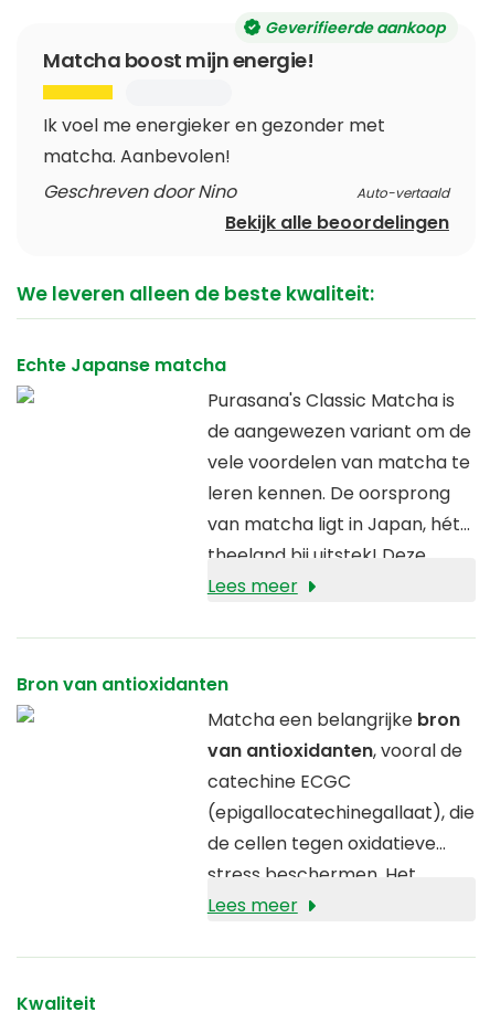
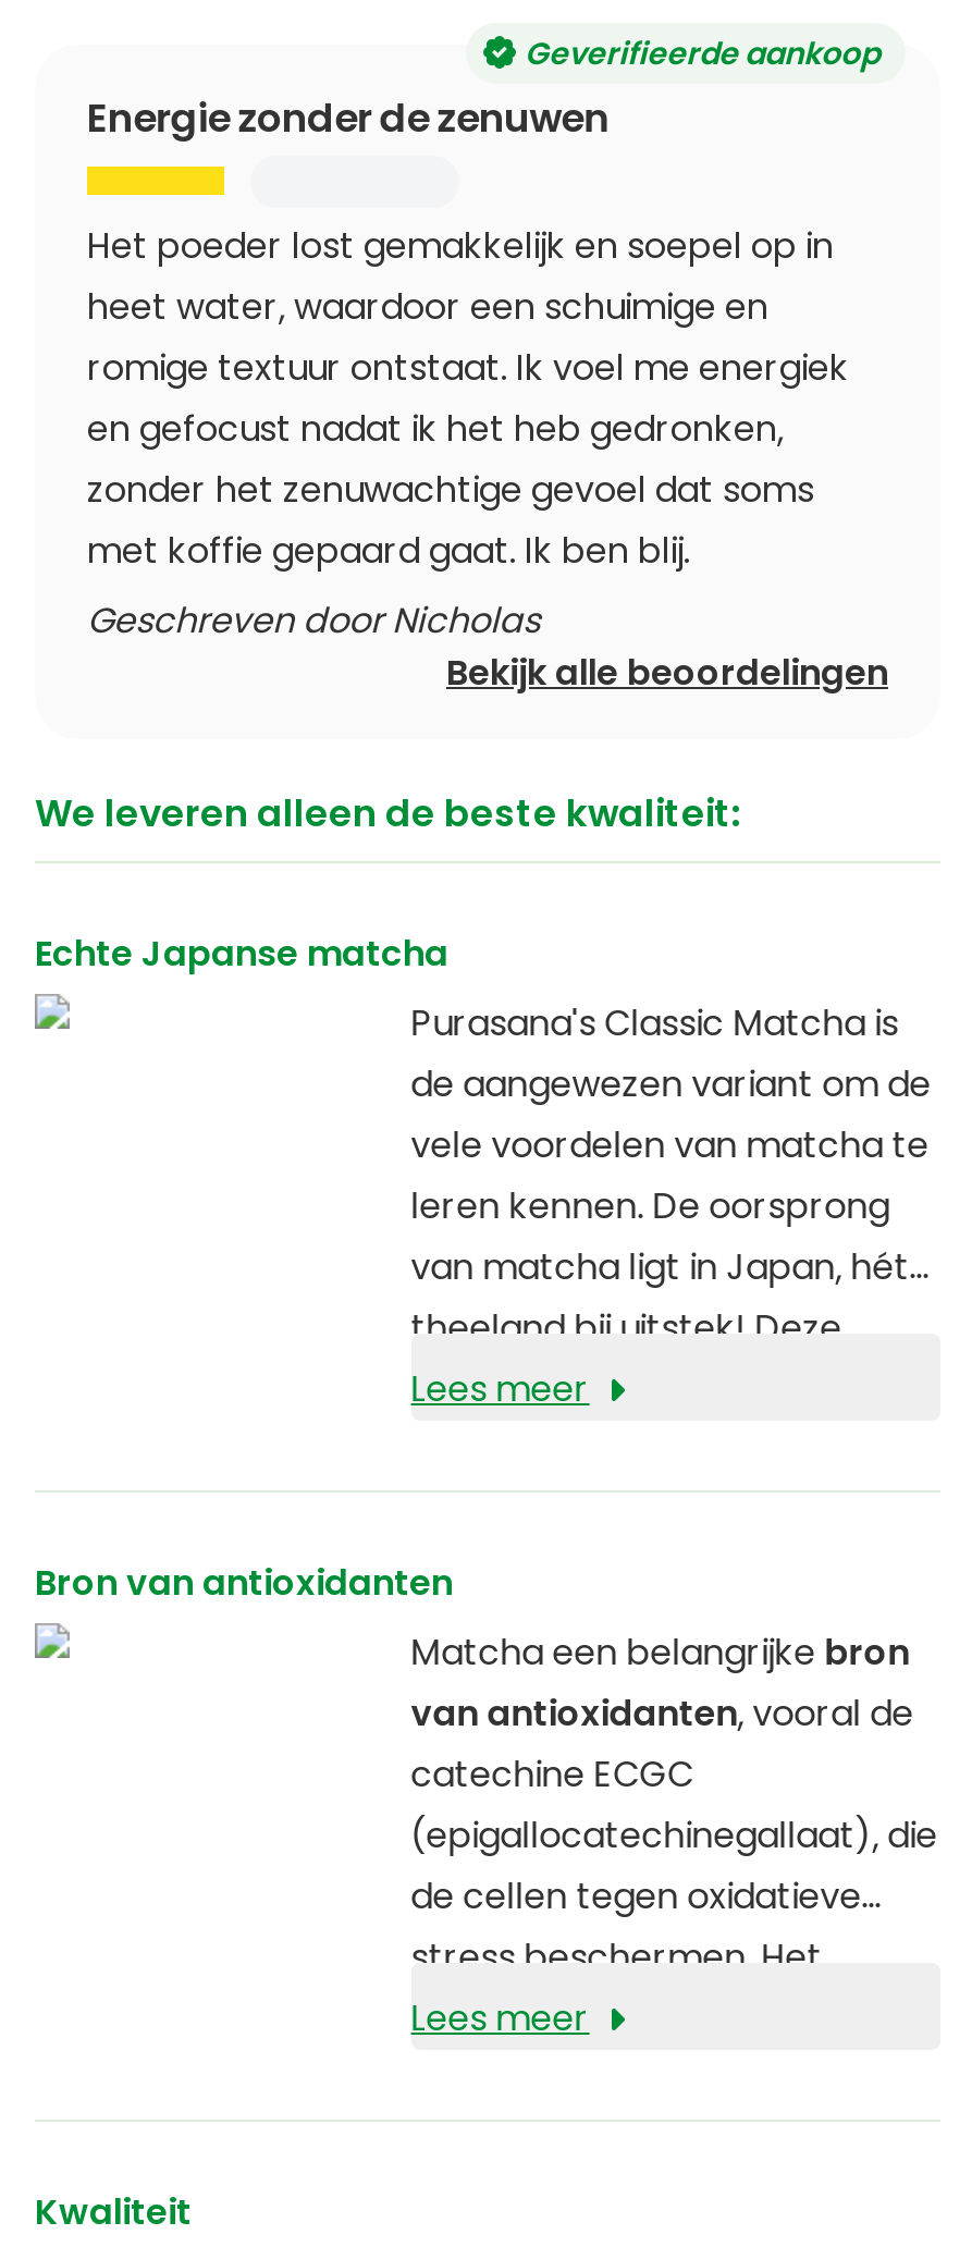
- Matcha boost mijn energie!
+ Energie zonder de zenuwen

- Ik voel me energieker en gezonder met
- matcha. Aanbevolen!
- Geschreven door Nino
- Auto-vertaald
+ Het poeder lost gemakkelijk en soepel op in
+ heet water, waardoor een schuimige en
+ romige textuur ontstaat. Ik voel me energiek
+ en gefocust nadat ik het heb gedronken,
+ zonder het zenuwachtige gevoel dat soms
+ met koffie gepaard gaat. Ik ben blij.
+ Geschreven door Nicholas
